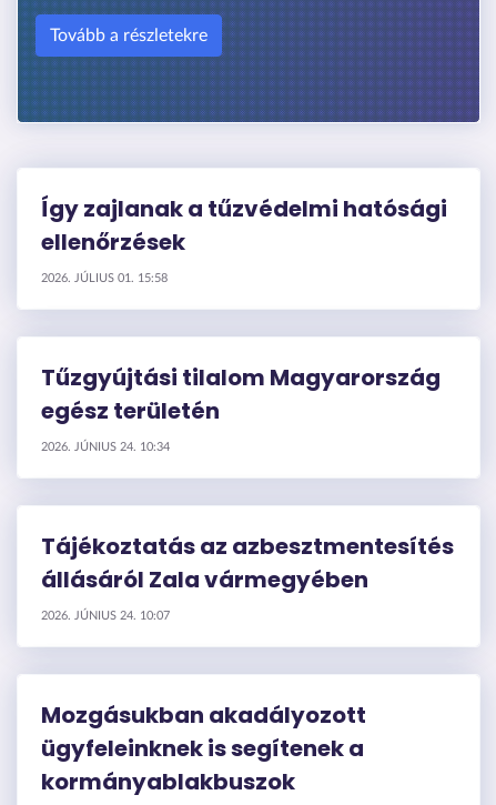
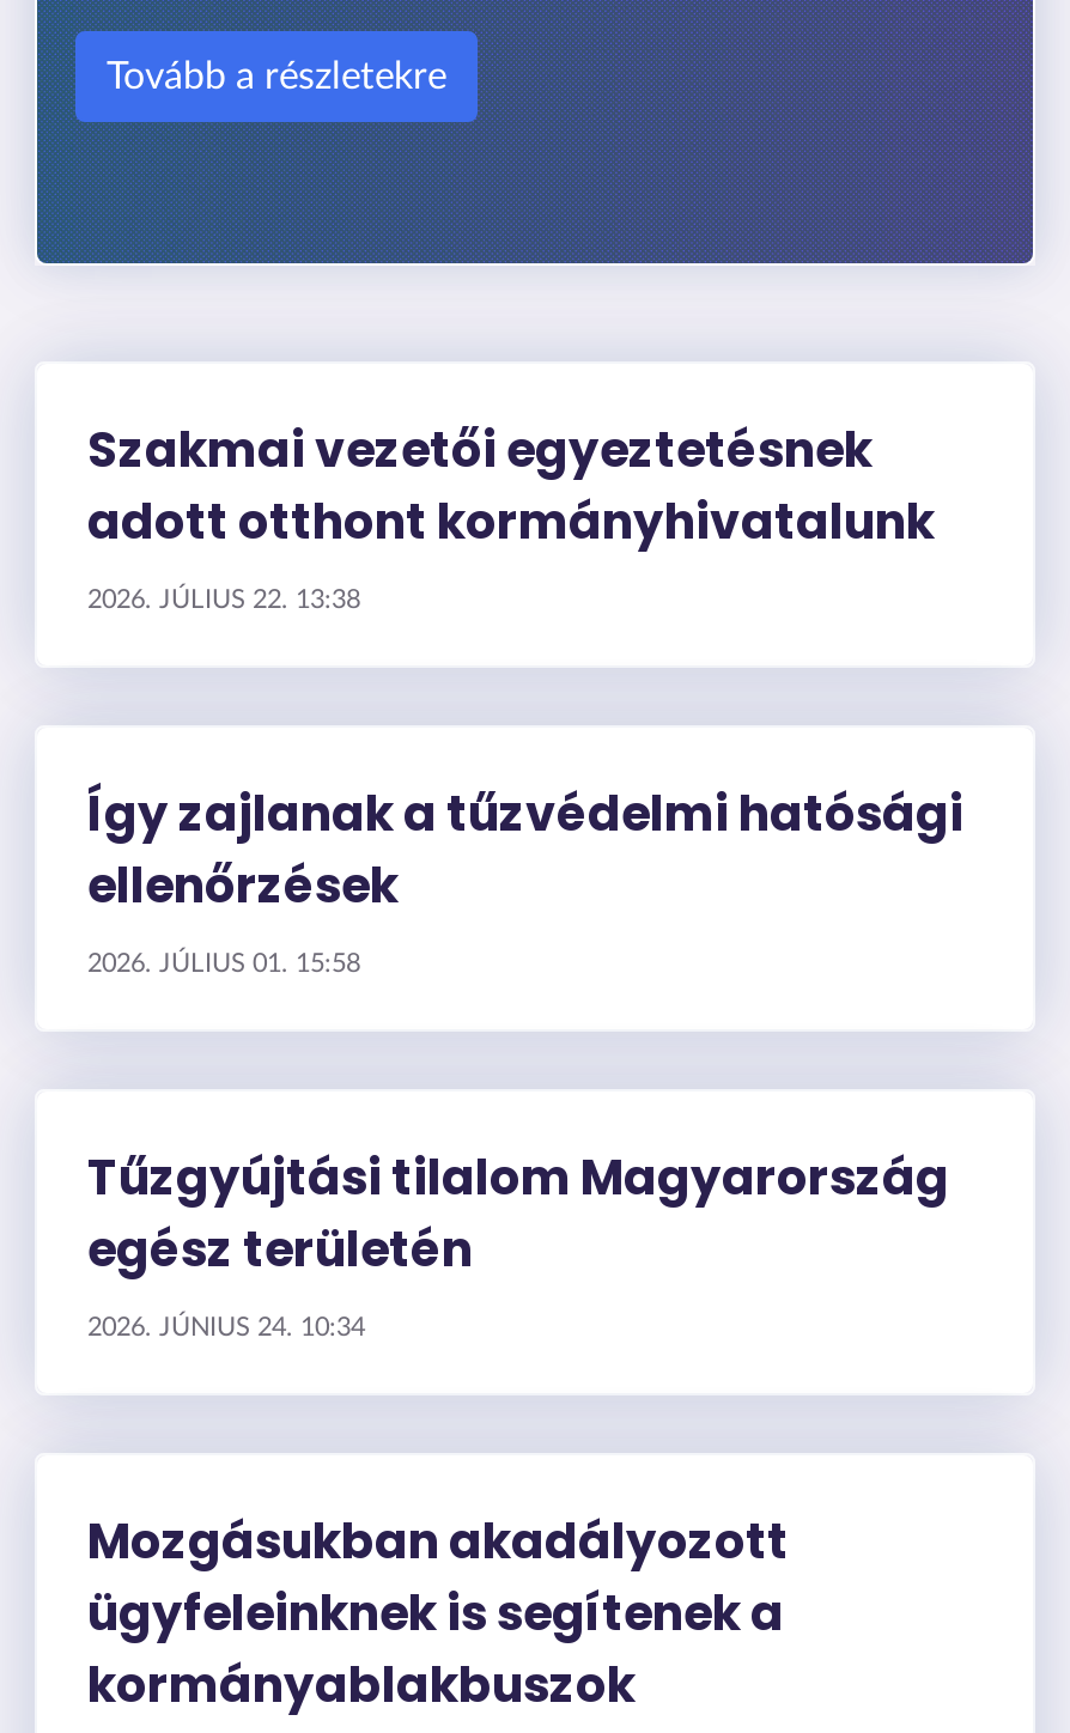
+ Szakmai vezetői egyeztetésnek
+ adott otthont kormányhivatalunk
+ 2026. JÚLIUS 22. 13:38

moved down: Így zajlanak a tűzvédelmi hatósági | ellenőrzések | 2026. JÚLIUS 01. 15:58 | Tűzgyújtási tilalom Magyarország | egész területén | 2026. JÚNIUS 24. 10:34

- Tájékoztatás az azbesztmentesítés
- állásáról Zala vármegyében
- 2026. JÚNIUS 24. 10:07
